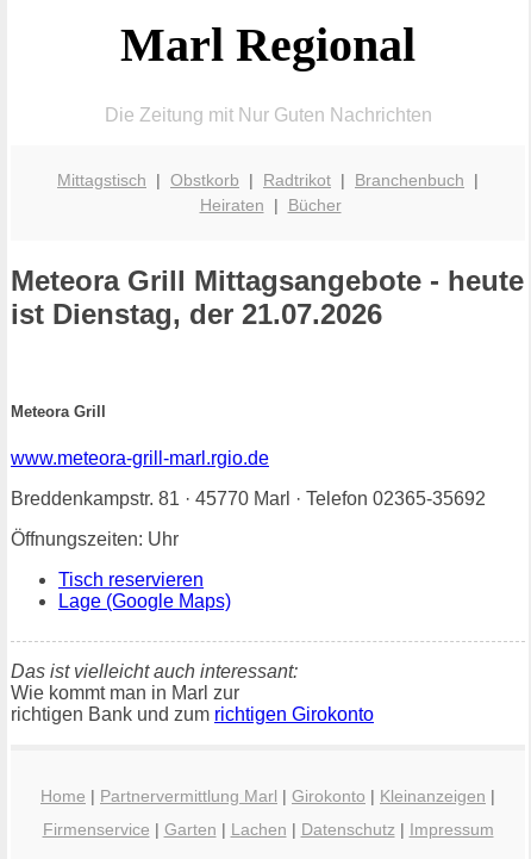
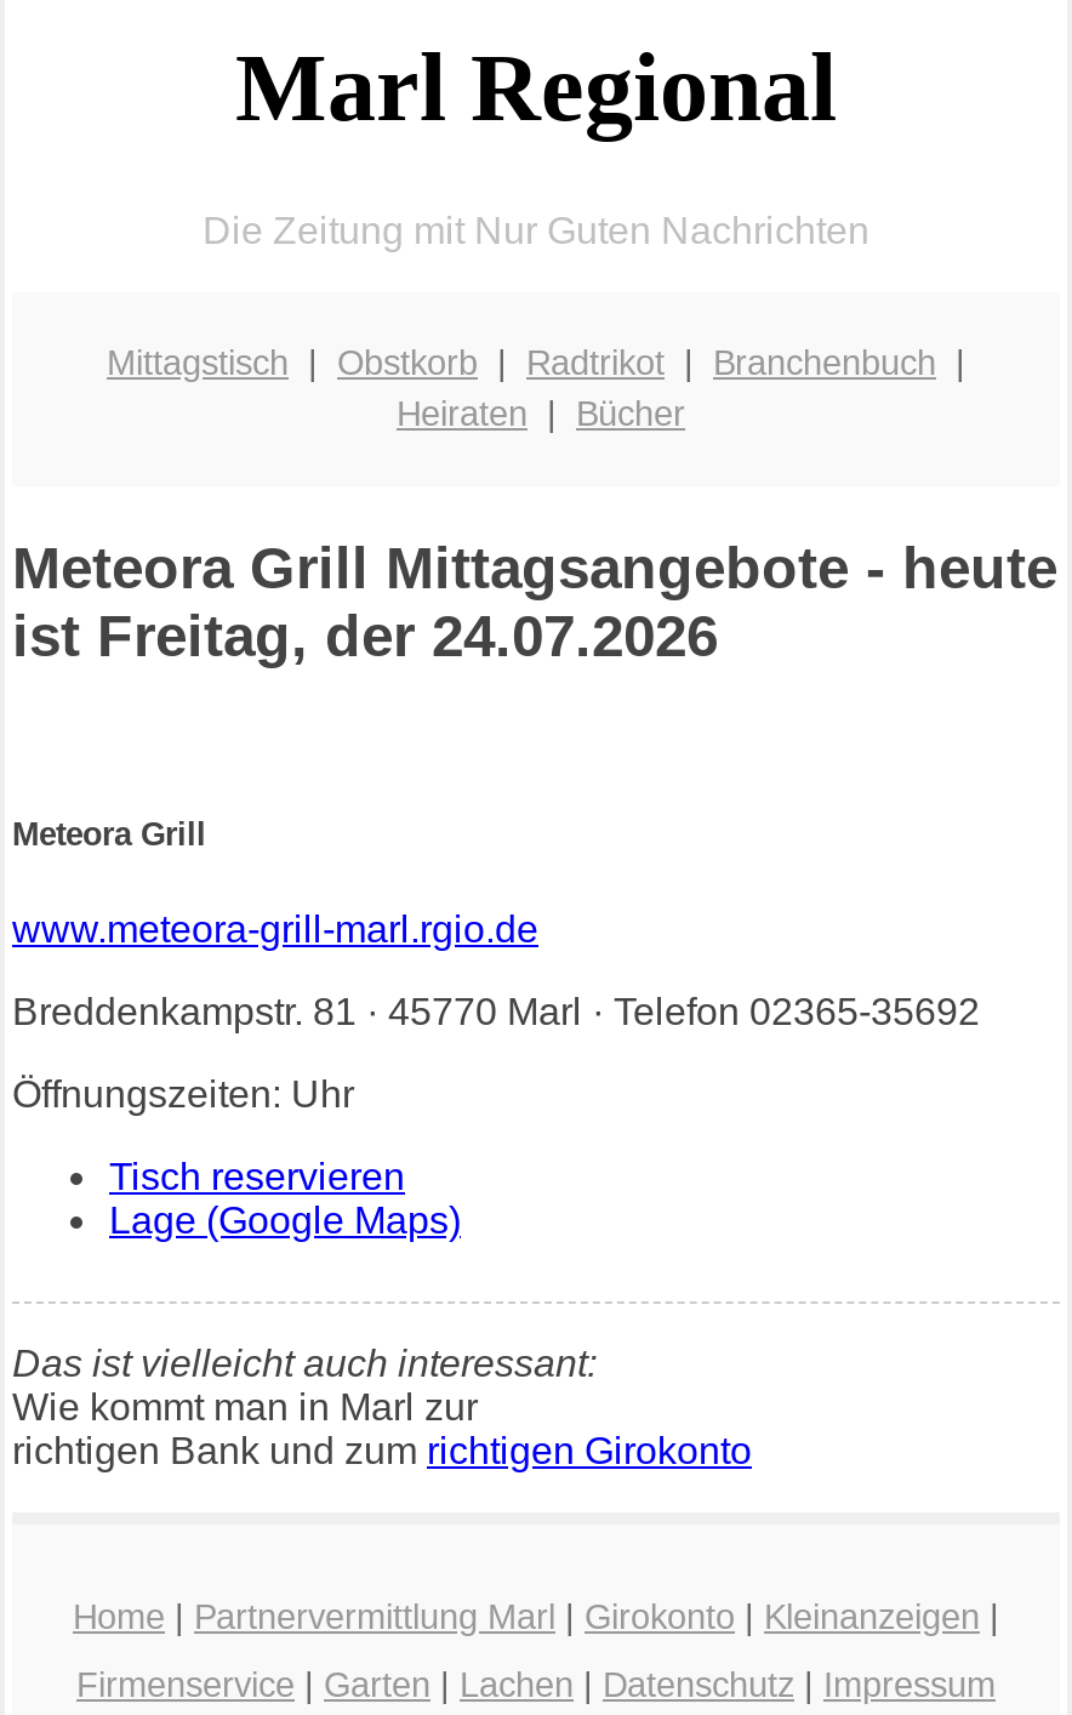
- ist Dienstag, der 21.07.2026
+ ist Freitag, der 24.07.2026
